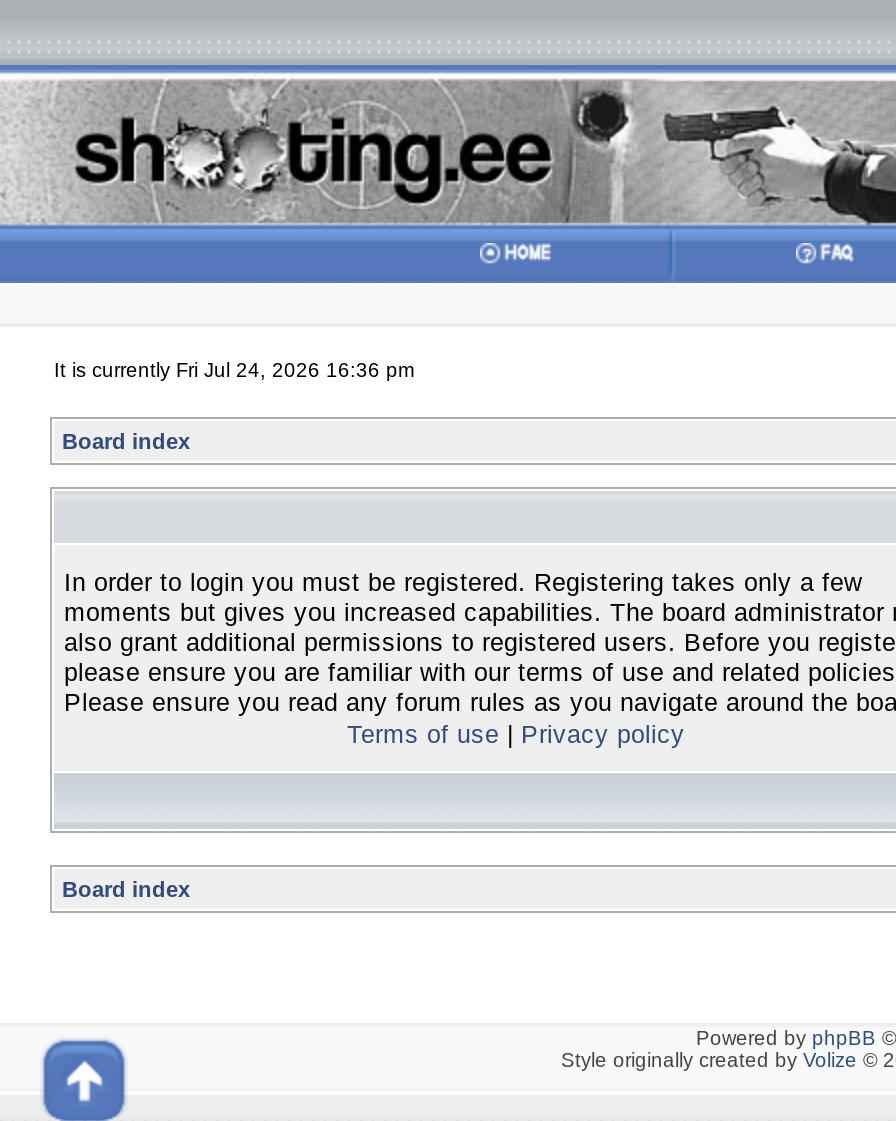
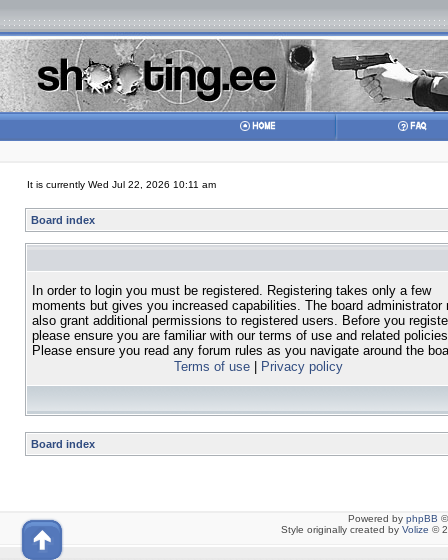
- It is currently Fri Jul 24, 2026 16:36 pm
+ It is currently Wed Jul 22, 2026 10:11 am
